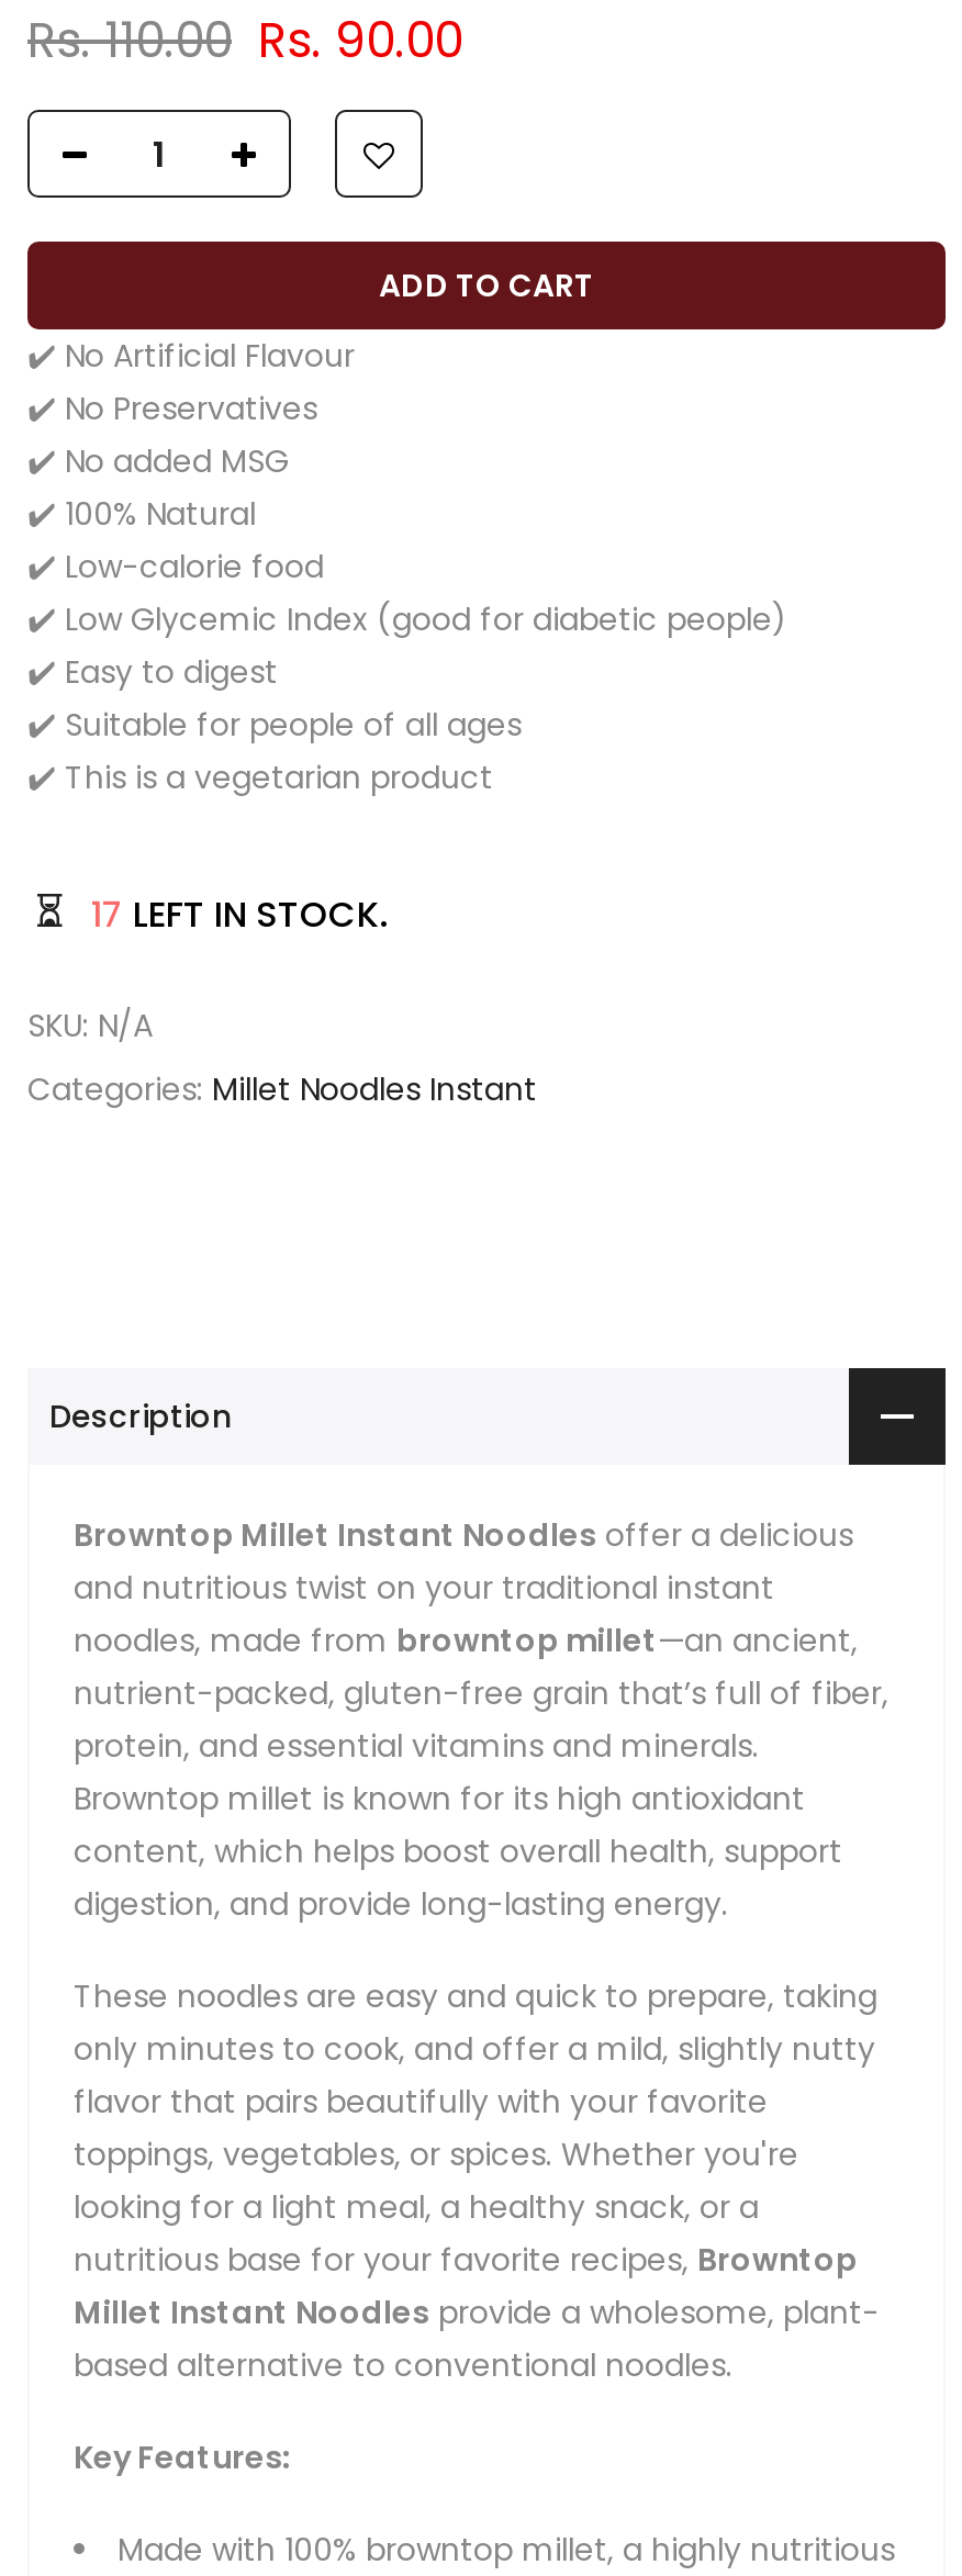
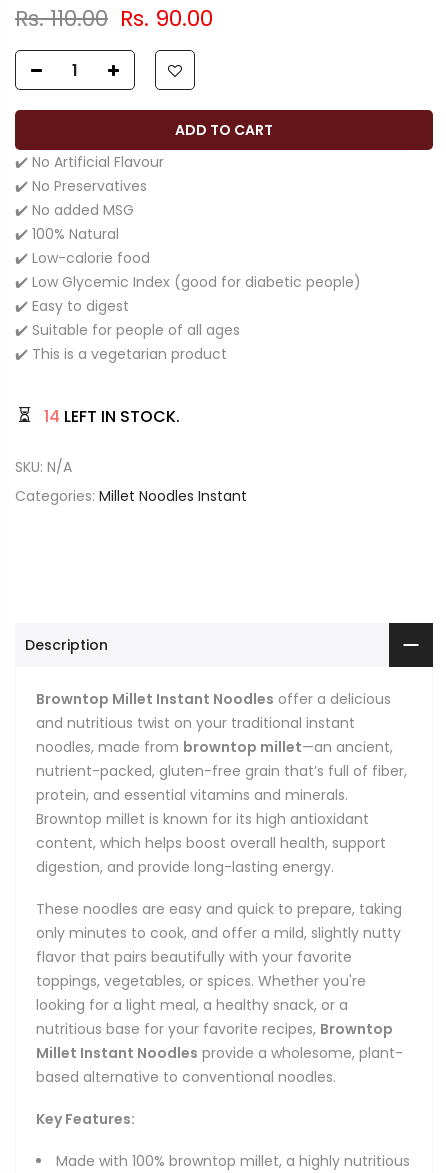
- 17 LEFT IN STOCK.
+ 14 LEFT IN STOCK.
